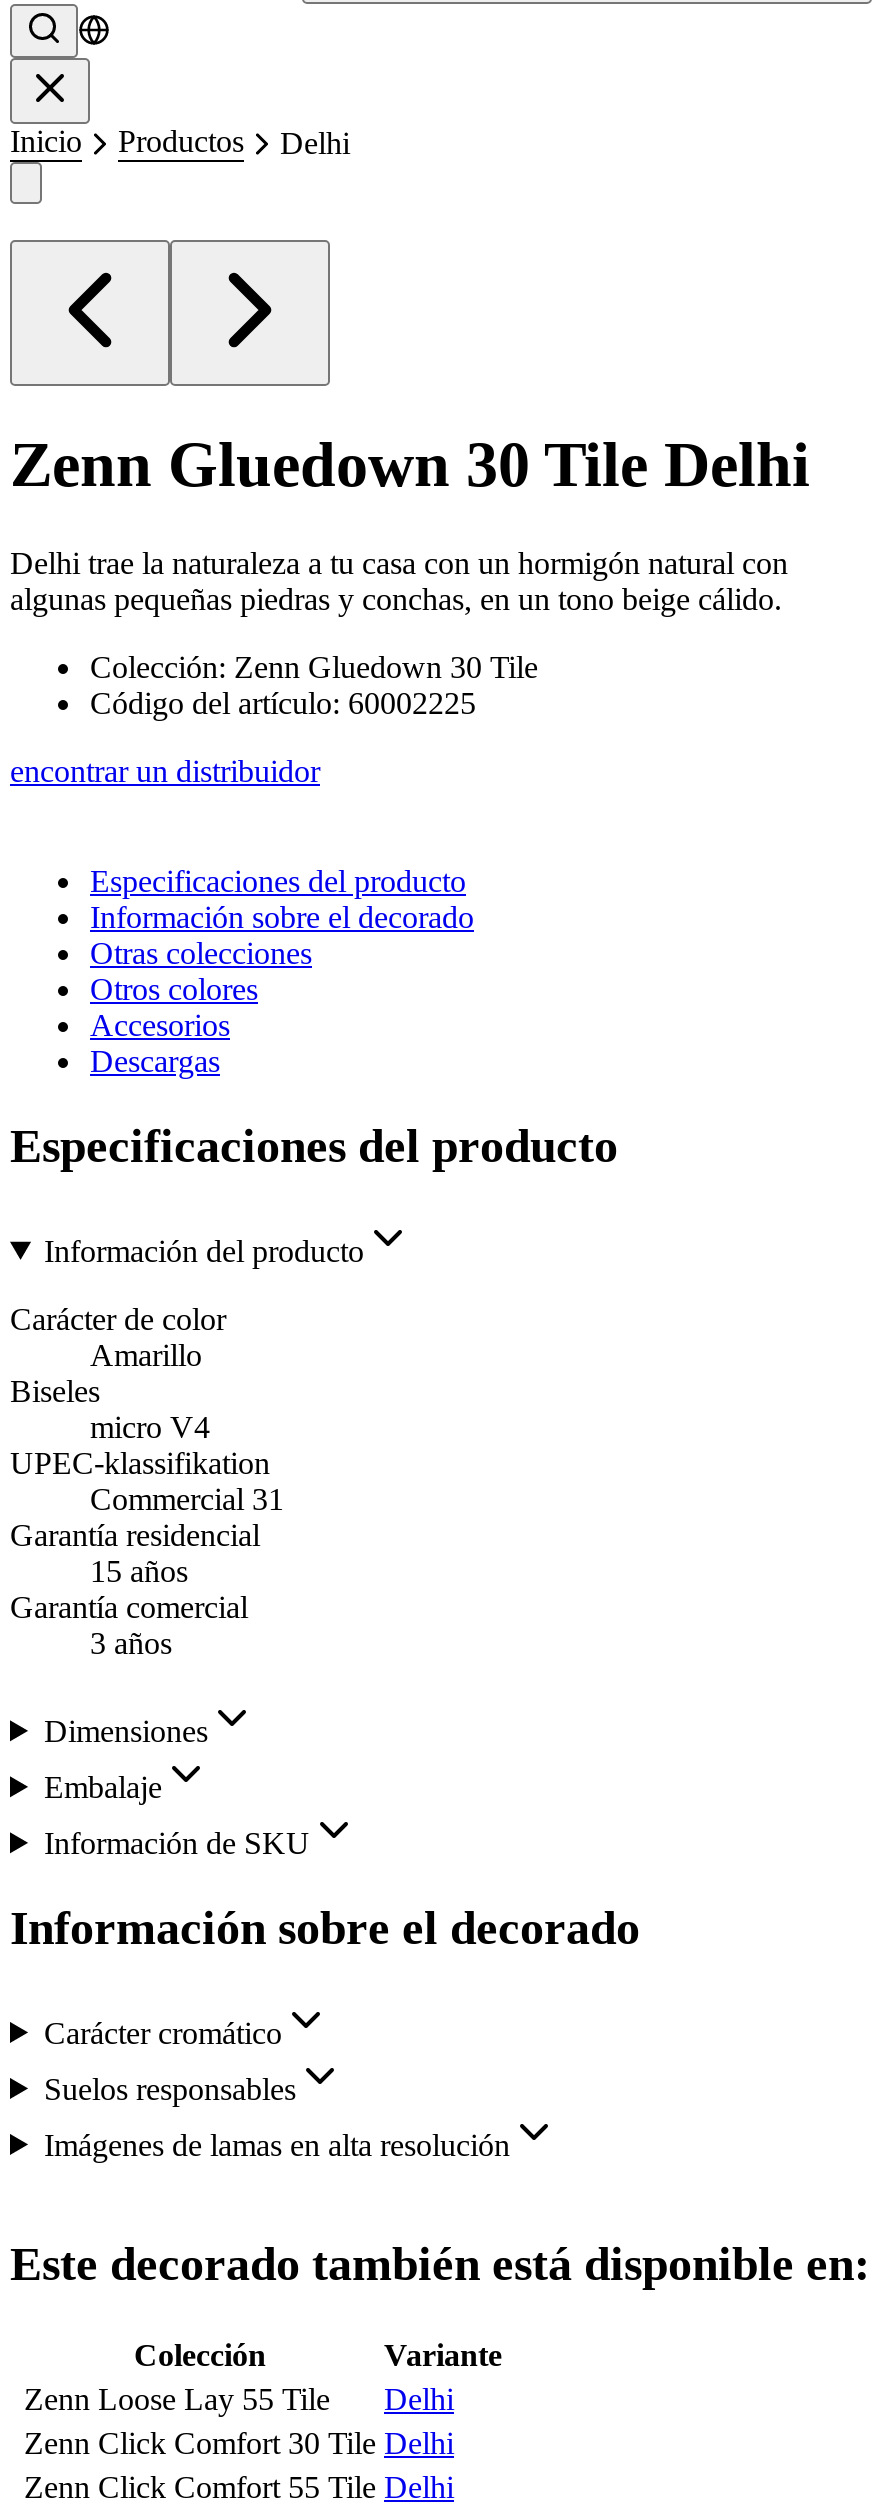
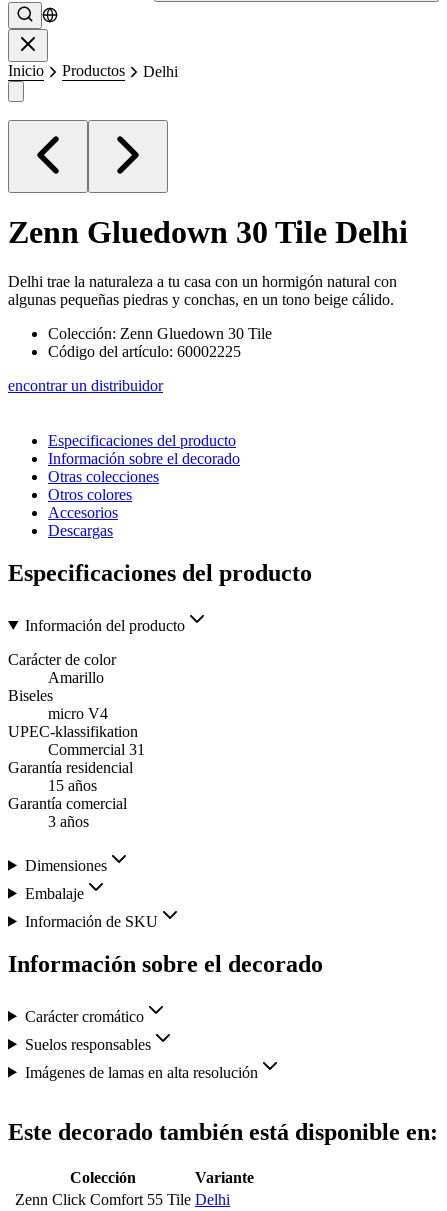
- Zenn Loose Lay 55 Tile
- Delhi
- Zenn Click Comfort 30 Tile Delhi
